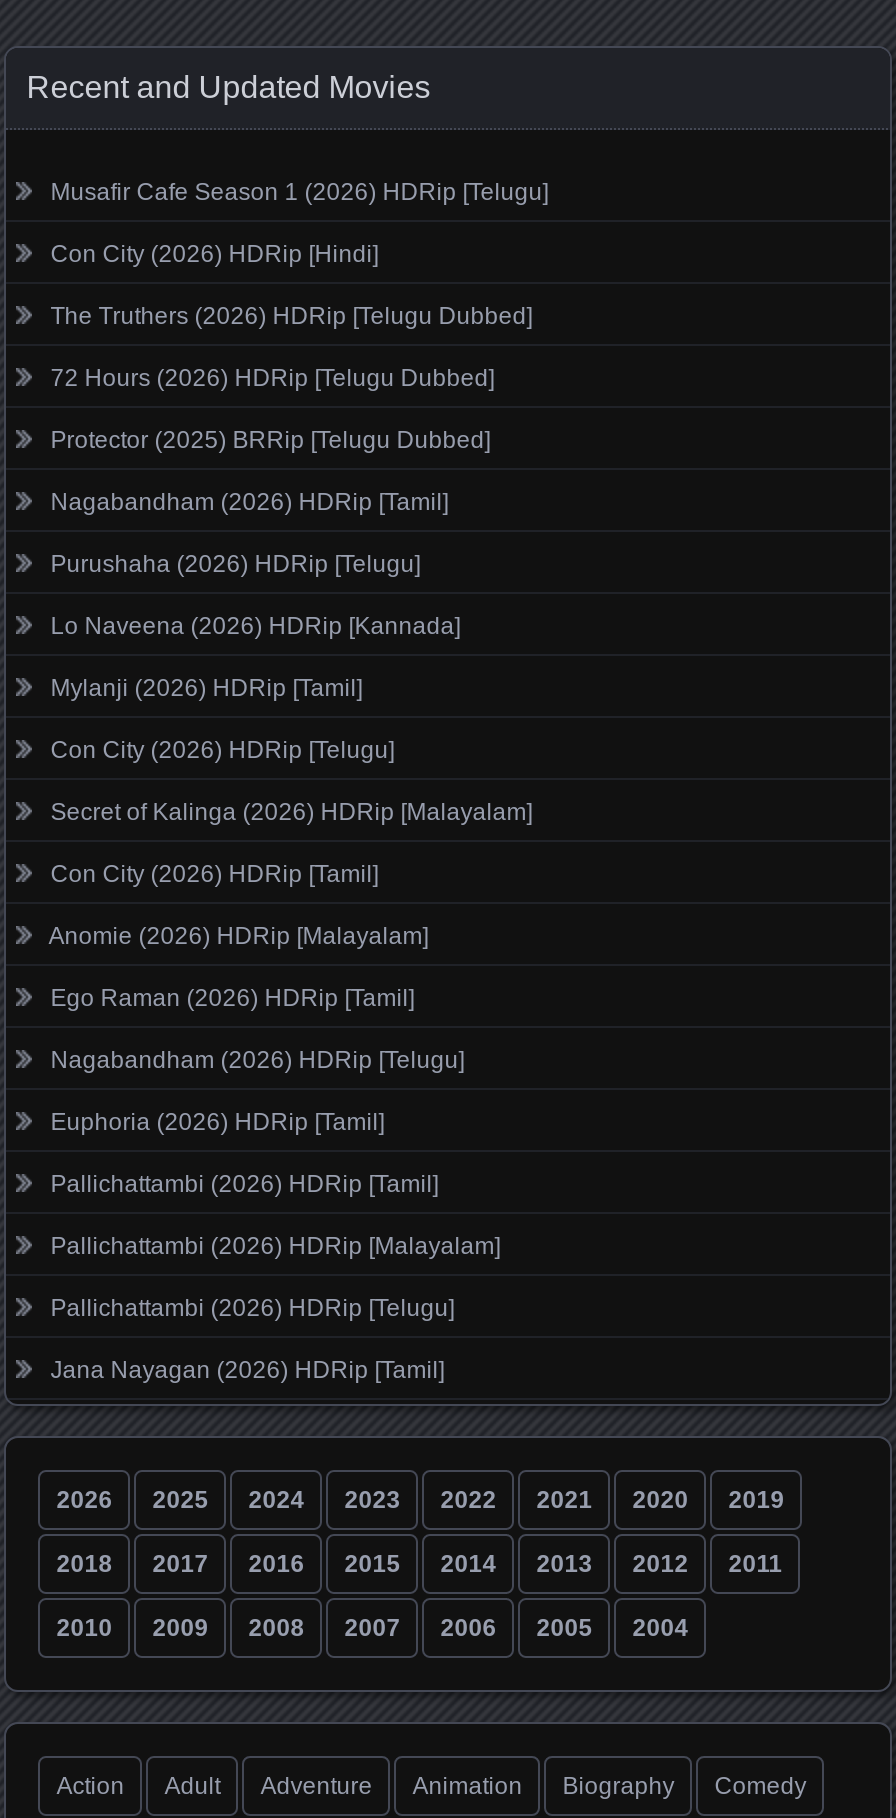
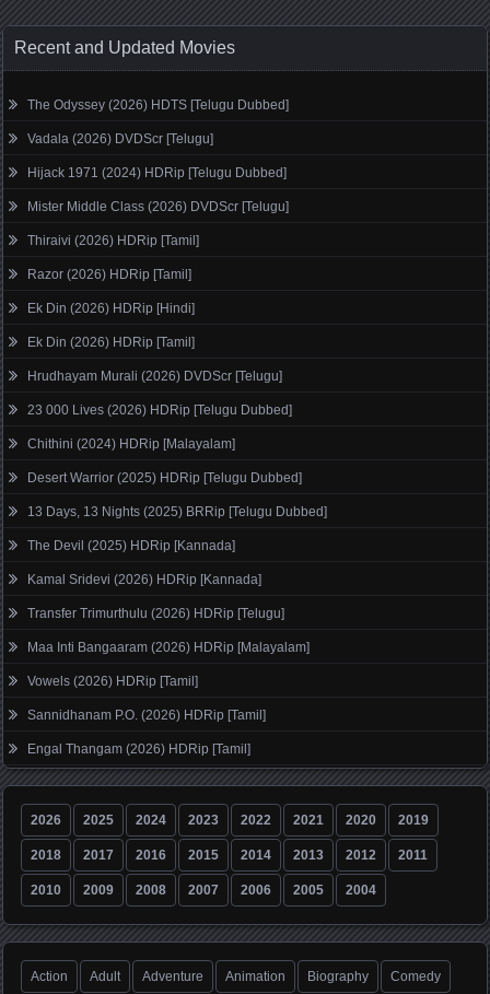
- Musafir Cafe Season 1 (2026) HDRip [Telugu]
+ The Odyssey (2026) HDTS [Telugu Dubbed]

- Con City (2026) HDRip [Hindi]
+ Vadala (2026) DVDScr [Telugu]

- The Truthers (2026) HDRip [Telugu Dubbed]
+ Hijack 1971 (2024) HDRip [Telugu Dubbed]

- 72 Hours (2026) HDRip [Telugu Dubbed]
+ Mister Middle Class (2026) DVDScr [Telugu]

- Protector (2025) BRRip [Telugu Dubbed]
+ Thiraivi (2026) HDRip [Tamil]

- Nagabandham (2026) HDRip [Tamil]
+ Razor (2026) HDRip [Tamil]

- Purushaha (2026) HDRip [Telugu]
+ Ek Din (2026) HDRip [Hindi]

- Lo Naveena (2026) HDRip [Kannada]
+ Ek Din (2026) HDRip [Tamil]

- Mylanji (2026) HDRip [Tamil]
+ Hrudhayam Murali (2026) DVDScr [Telugu]

- Con City (2026) HDRip [Telugu]
+ 23 000 Lives (2026) HDRip [Telugu Dubbed]

- Secret of Kalinga (2026) HDRip [Malayalam]
+ Chithini (2024) HDRip [Malayalam]

- Con City (2026) HDRip [Tamil]
+ Desert Warrior (2025) HDRip [Telugu Dubbed]

- Anomie (2026) HDRip [Malayalam]
+ 13 Days, 13 Nights (2025) BRRip [Telugu Dubbed]

- Ego Raman (2026) HDRip [Tamil]
+ The Devil (2025) HDRip [Kannada]

- Nagabandham (2026) HDRip [Telugu]
+ Kamal Sridevi (2026) HDRip [Kannada]

- Euphoria (2026) HDRip [Tamil]
+ Transfer Trimurthulu (2026) HDRip [Telugu]

- Pallichattambi (2026) HDRip [Tamil]
+ Maa Inti Bangaaram (2026) HDRip [Malayalam]

- Pallichattambi (2026) HDRip [Malayalam]
+ Vowels (2026) HDRip [Tamil]

- Pallichattambi (2026) HDRip [Telugu]
+ Sannidhanam P.O. (2026) HDRip [Tamil]

- Jana Nayagan (2026) HDRip [Tamil]
+ Engal Thangam (2026) HDRip [Tamil]
